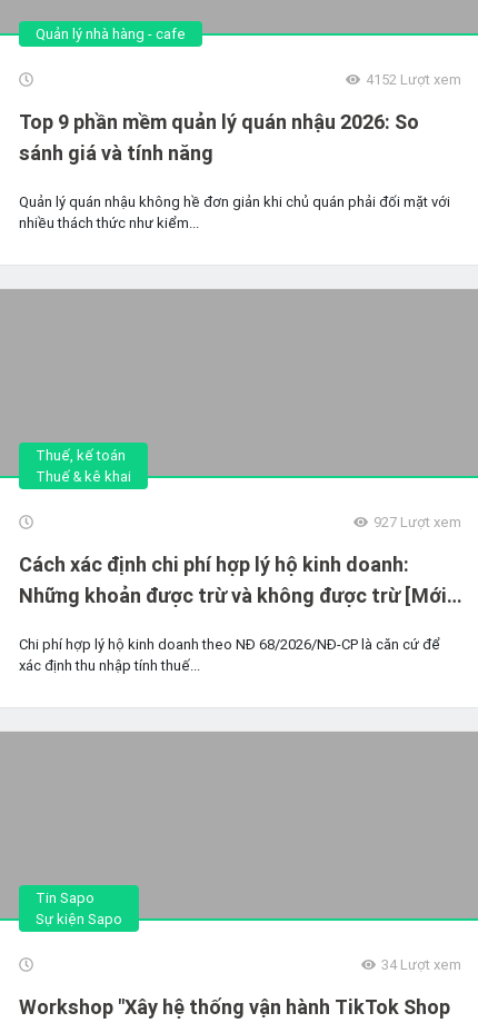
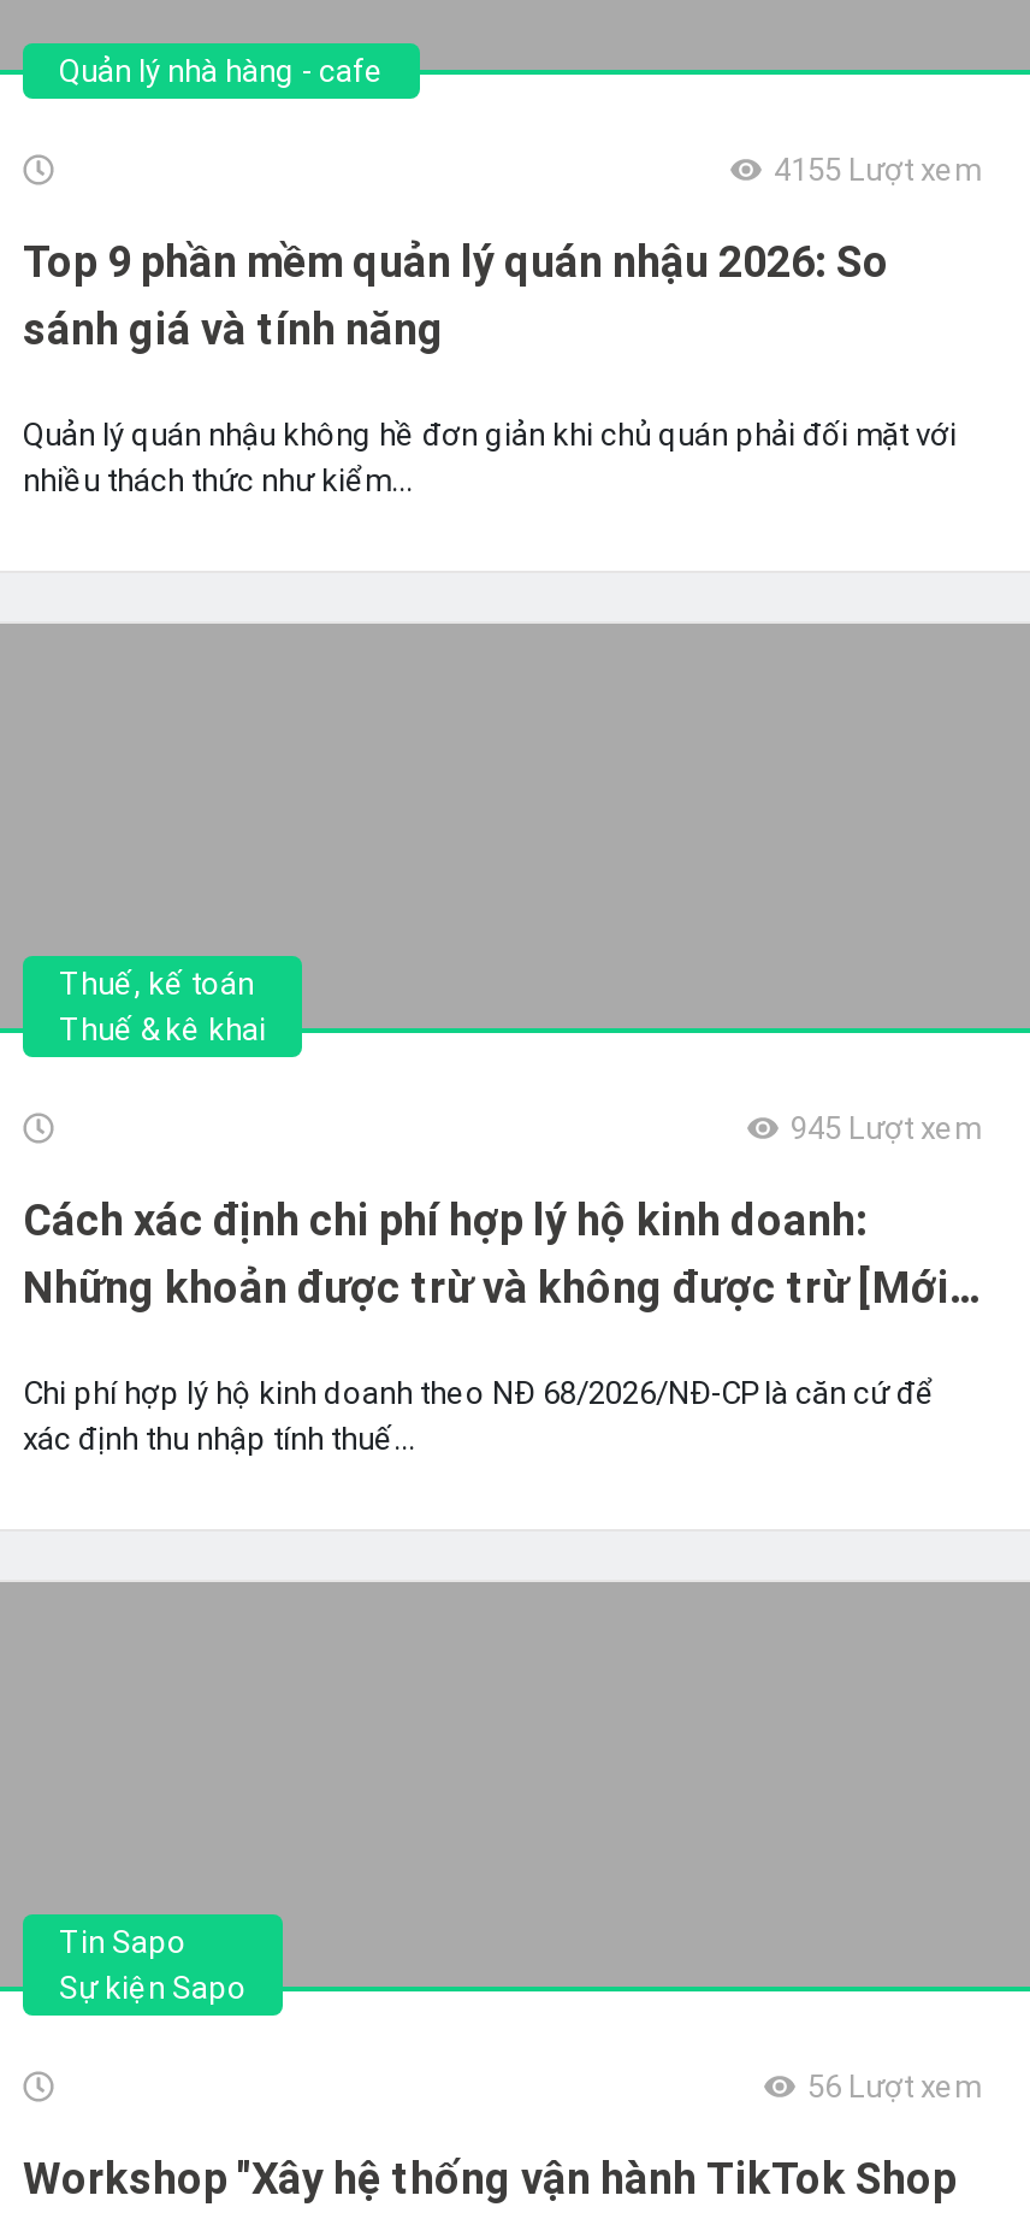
- 4152 Lượt xem
+ 4155 Lượt xem

- 927 Lượt xem
+ 945 Lượt xem

- 34 Lượt xem
+ 56 Lượt xem
